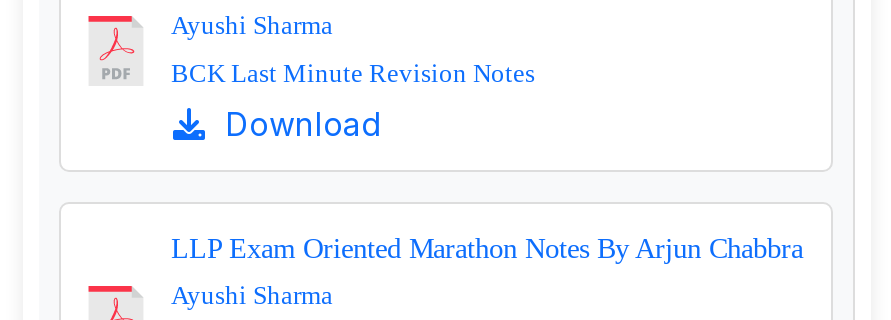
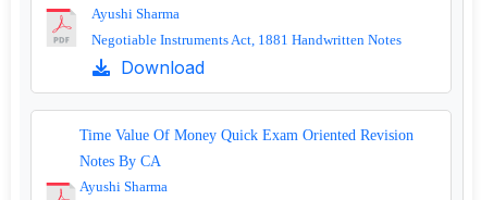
- BCK Last Minute Revision Notes
+ Negotiable Instruments Act, 1881 Handwritten Notes

- LLP Exam Oriented Marathon Notes By Arjun Chabbra
+ Time Value Of Money Quick Exam Oriented Revision
+ Notes By CA
